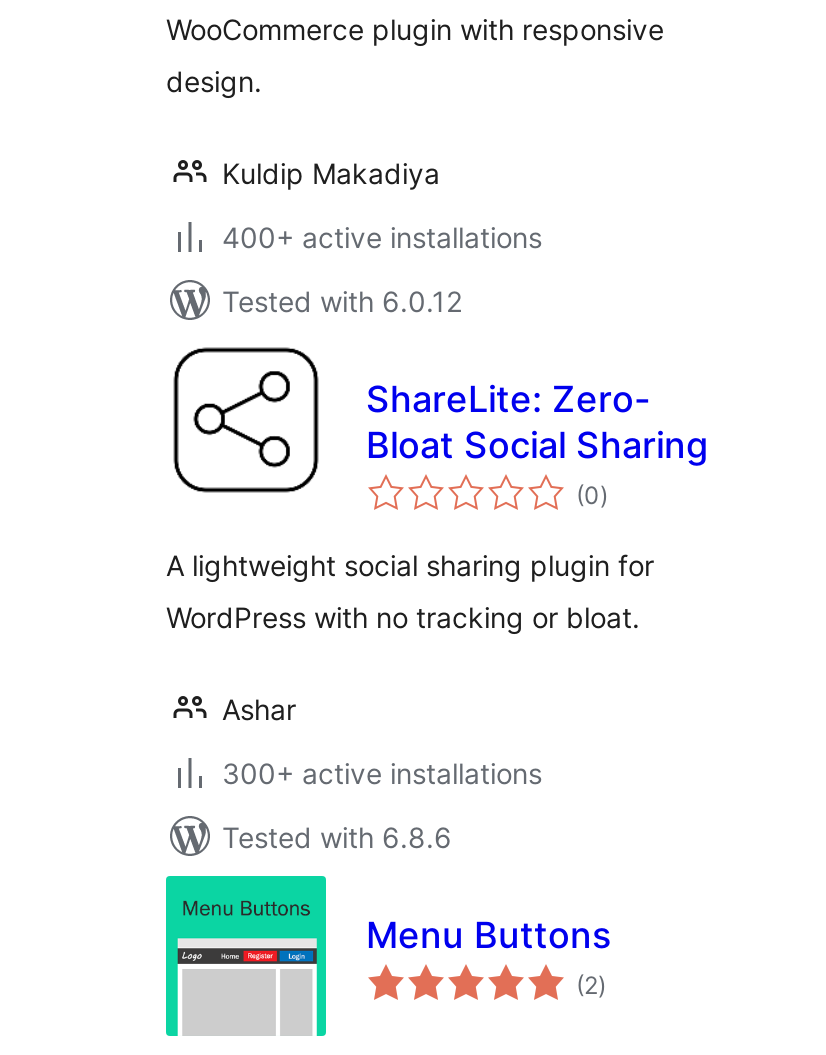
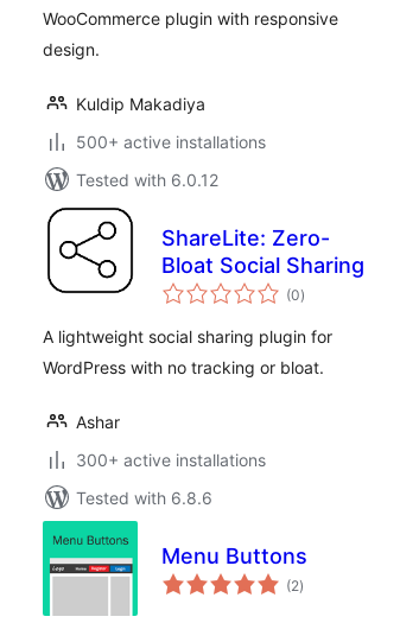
- 400+ active installations
+ 500+ active installations
